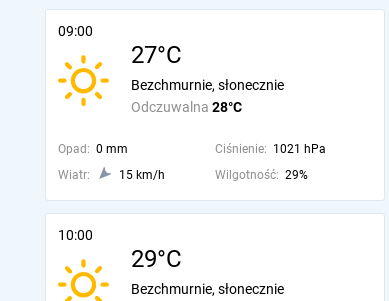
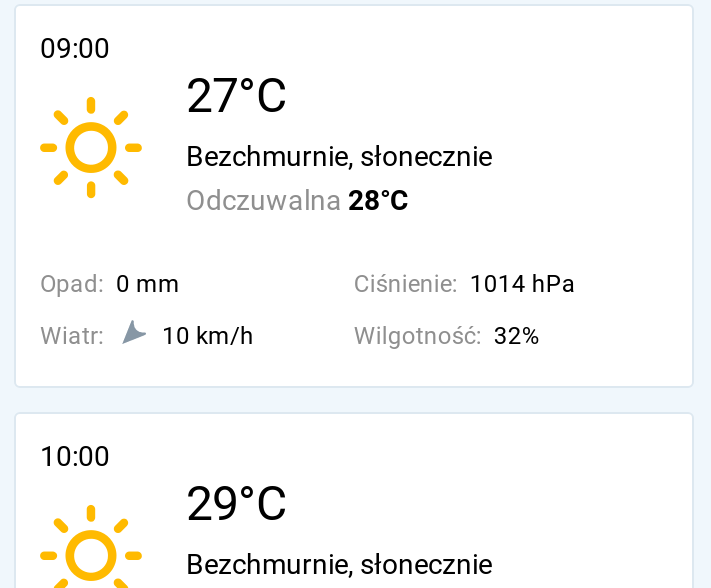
- Ciśnienie: 1021 hPa
+ Ciśnienie: 1014 hPa

- 15 km/h
+ 10 km/h

- Wilgotność: 29%
+ Wilgotność: 32%
